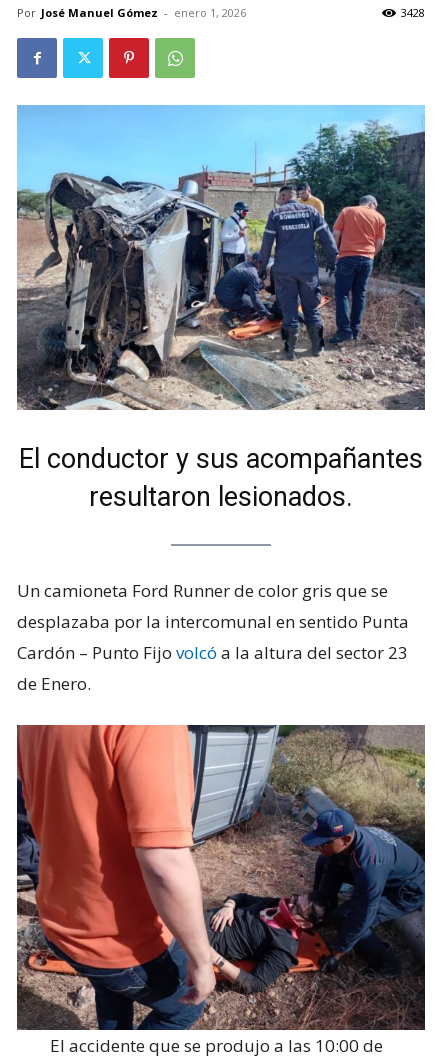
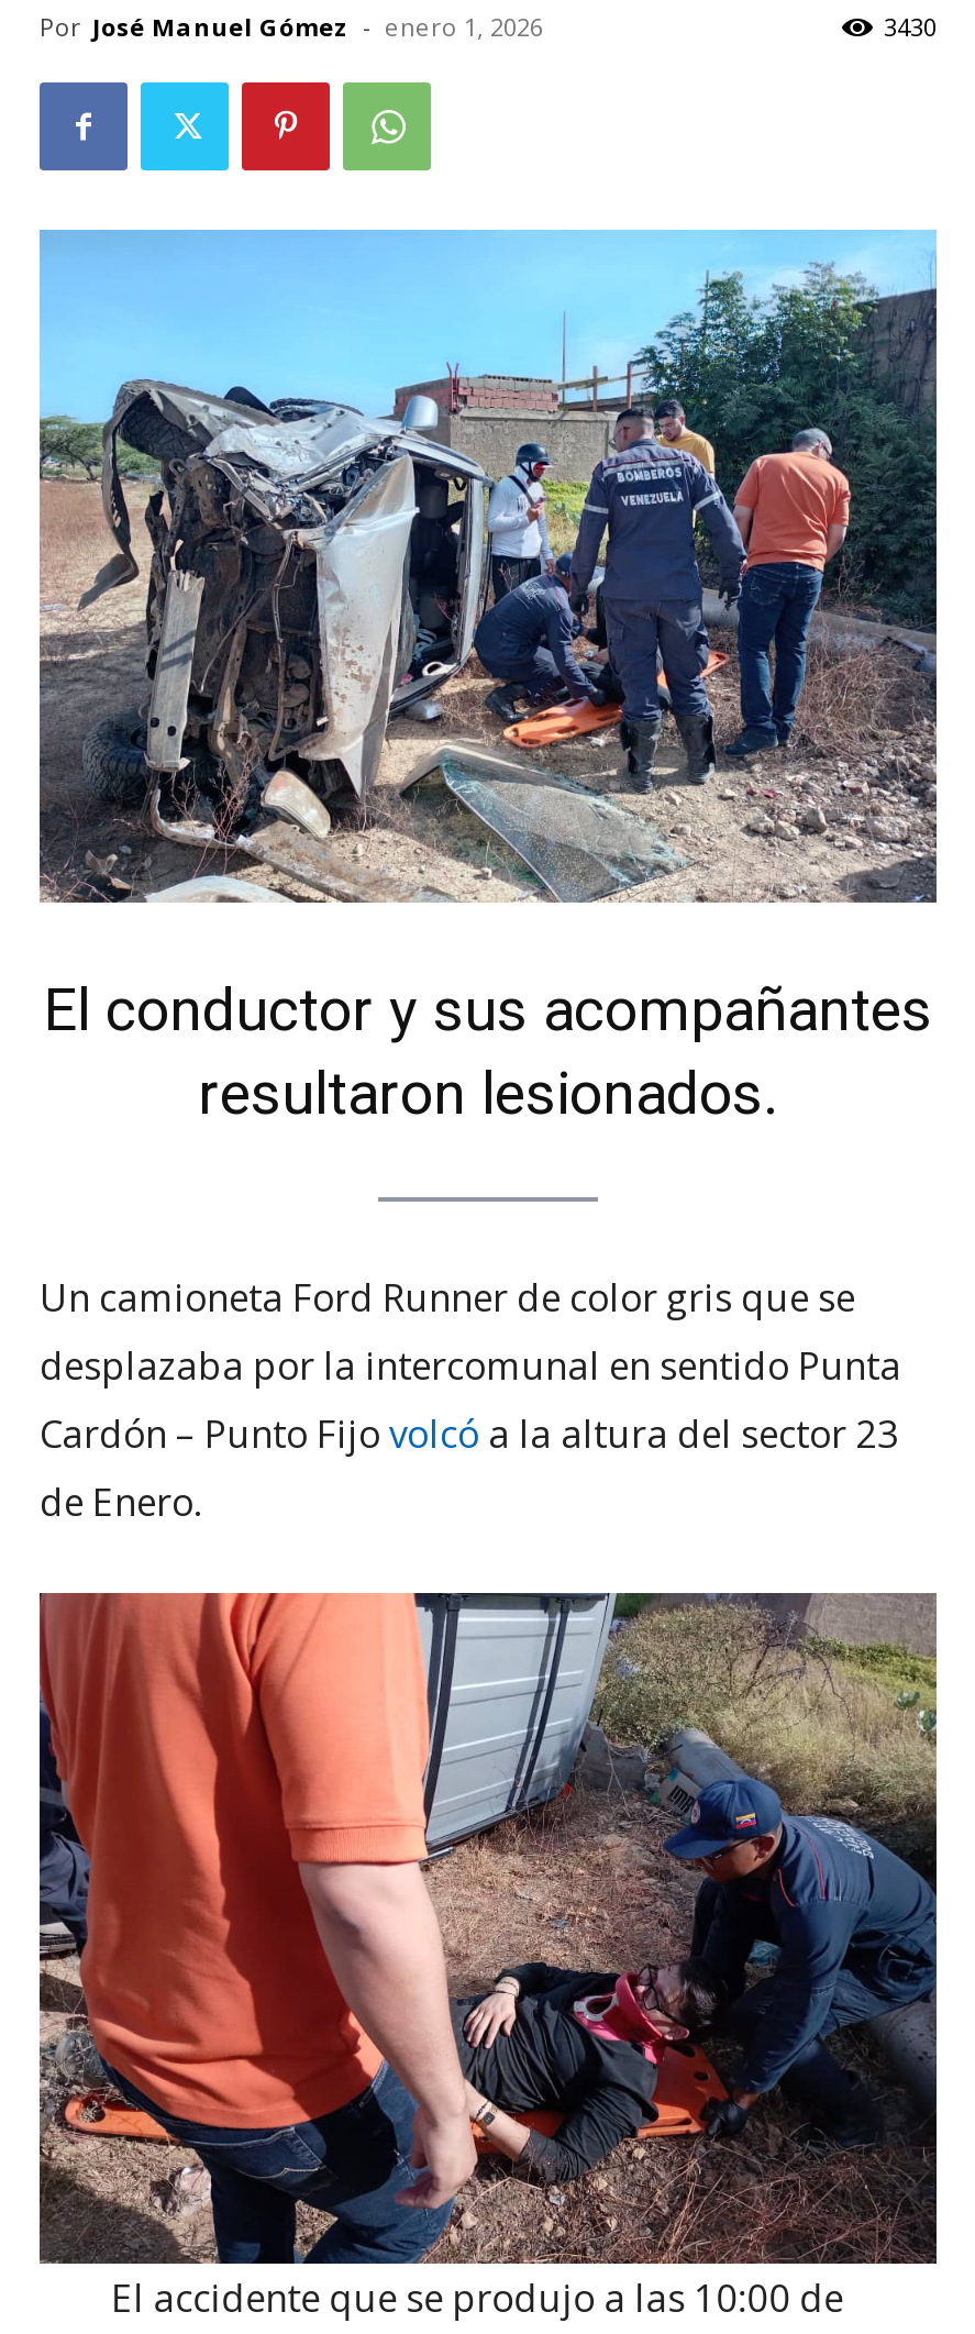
- 3428
+ 3430
